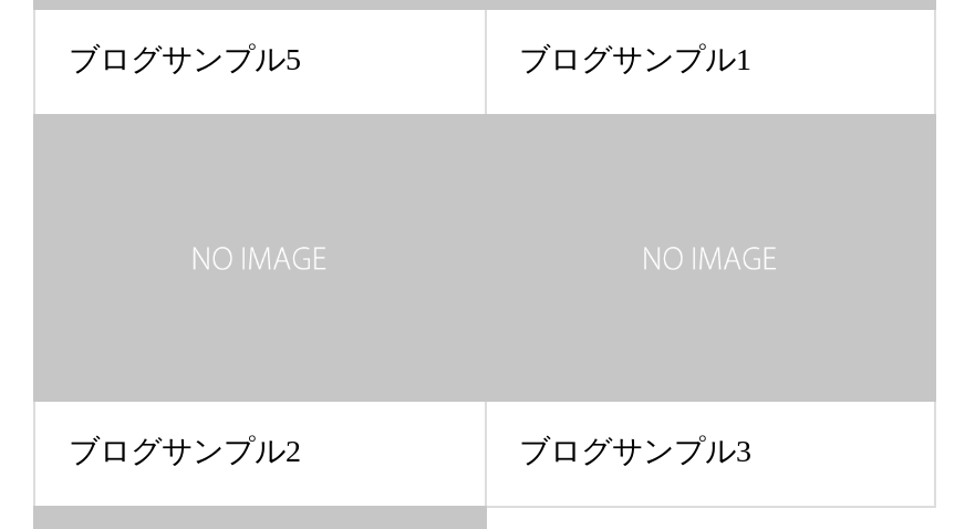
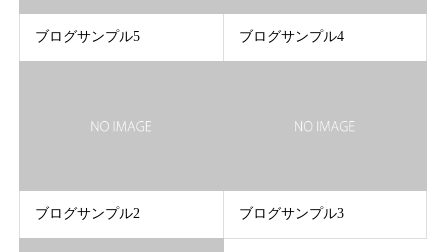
- ブログサンプル1
+ ブログサンプル4
